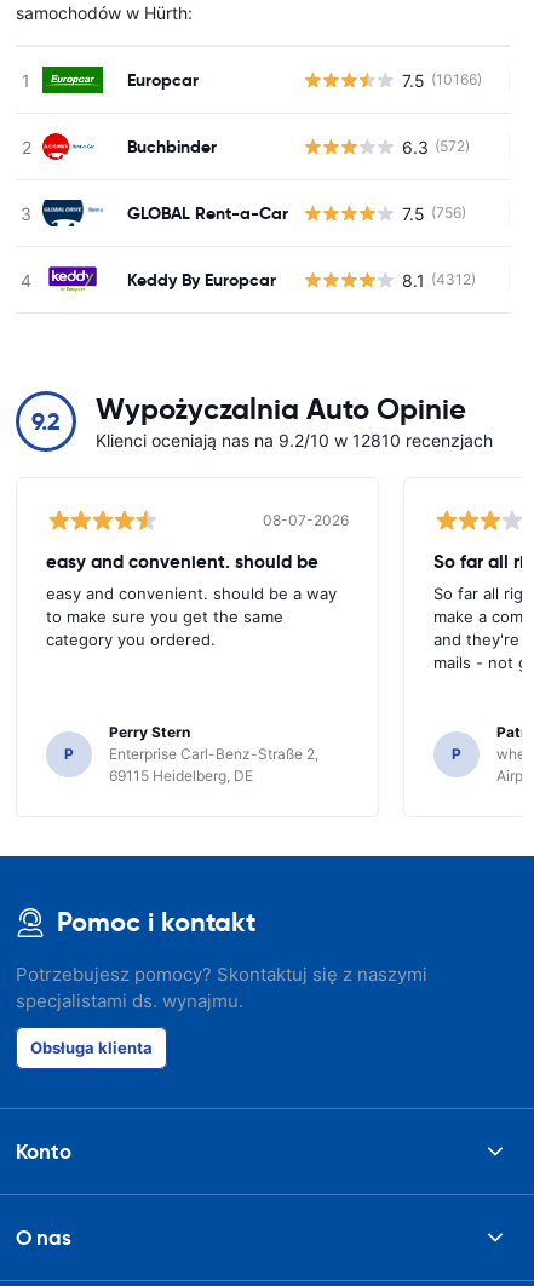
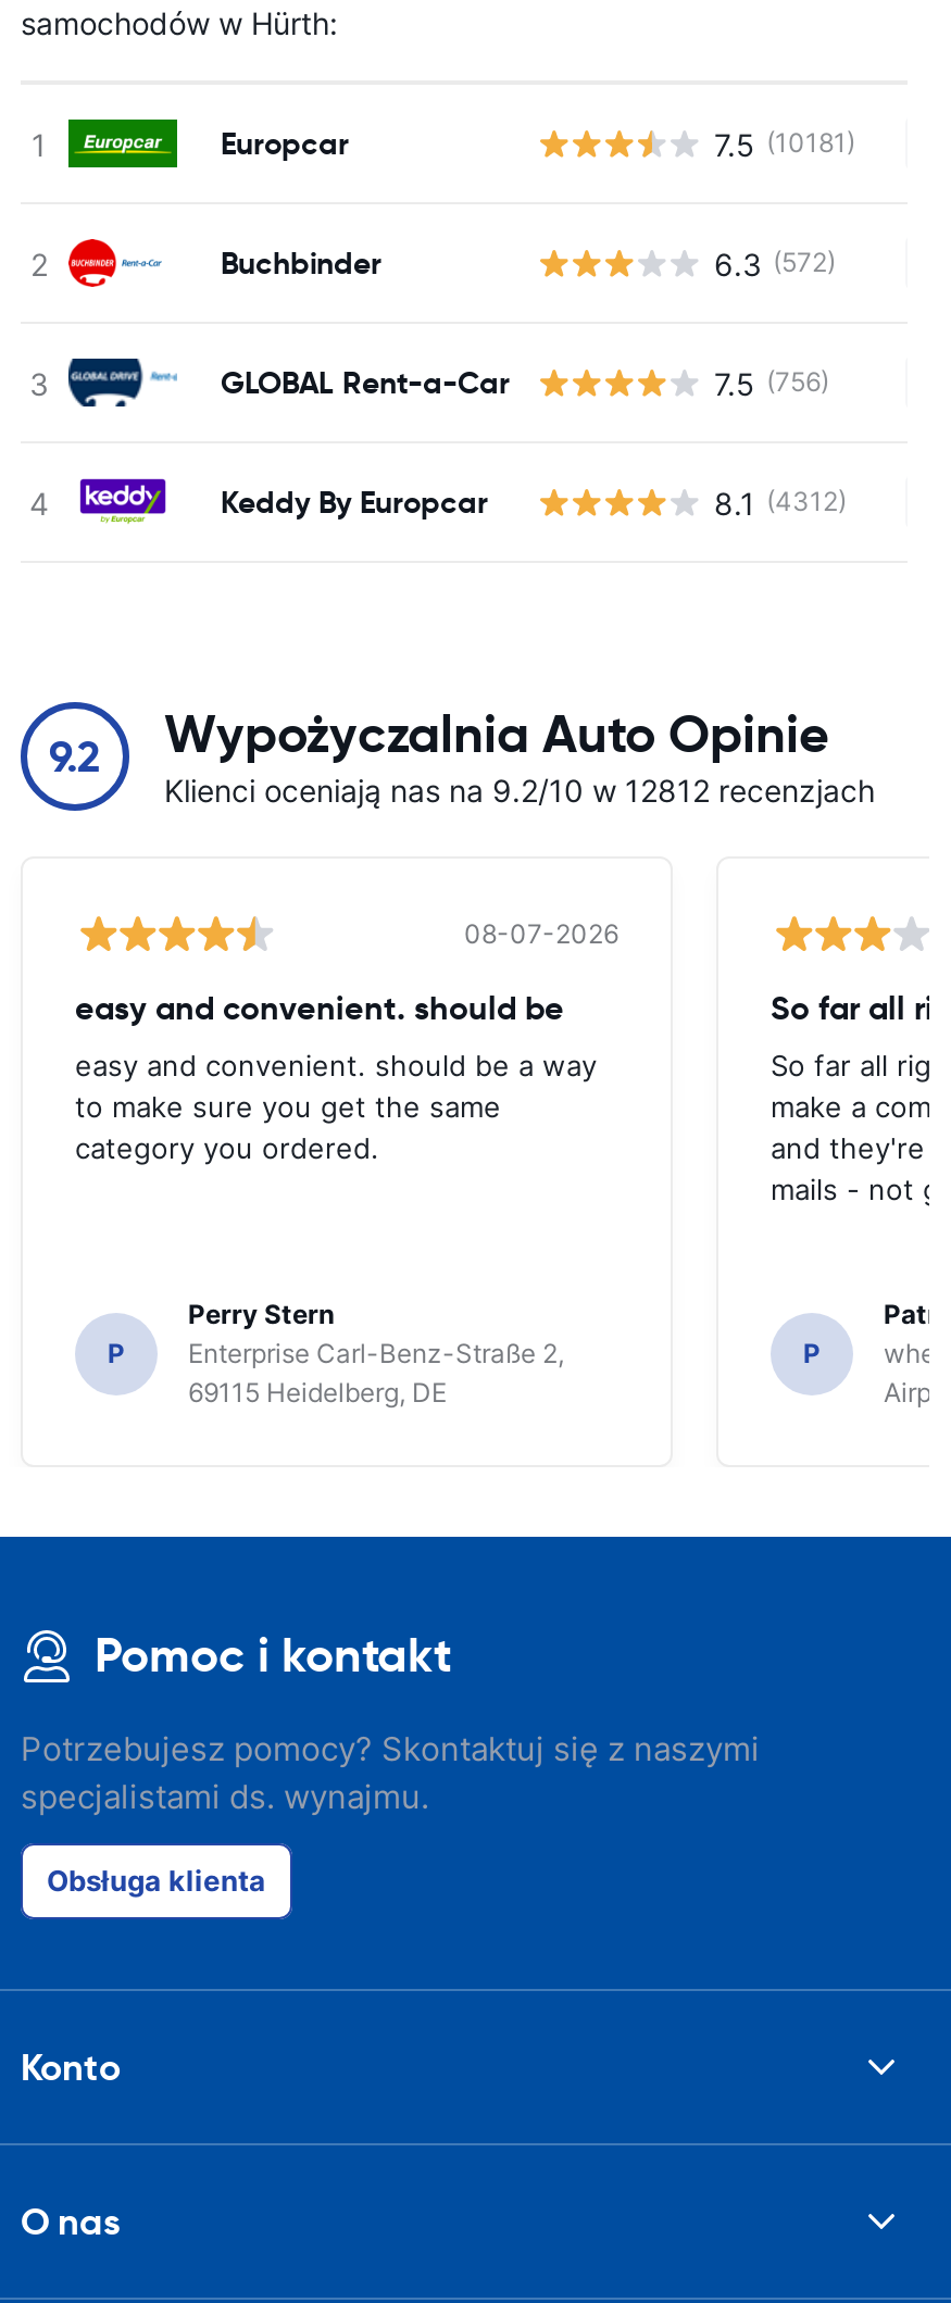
- 7.5 (10166)
+ 7.5 (10181)

- Klienci oceniają nas na 9.2/10 w 12810 recenzjach
+ Klienci oceniają nas na 9.2/10 w 12812 recenzjach
